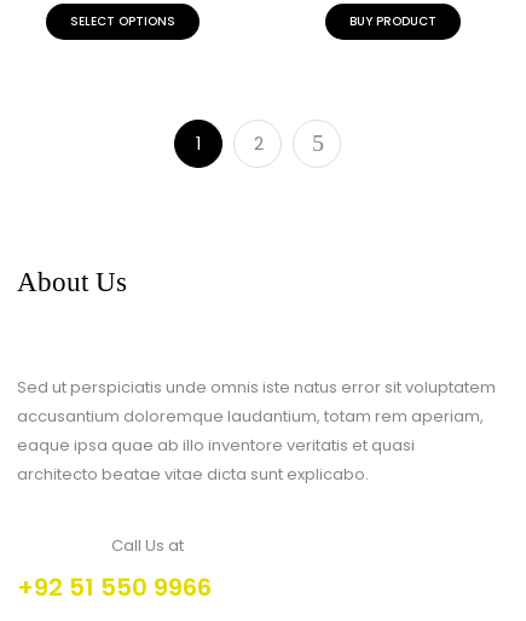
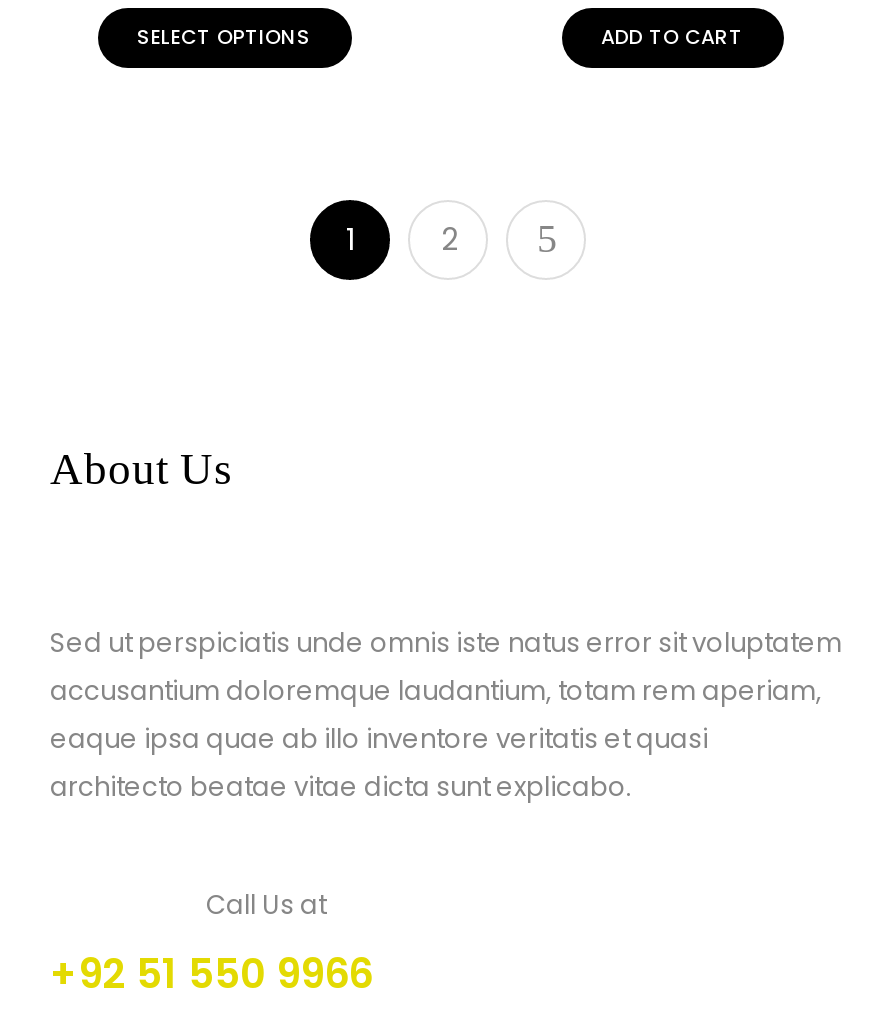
- BUY PRODUCT
+ ADD TO CART
